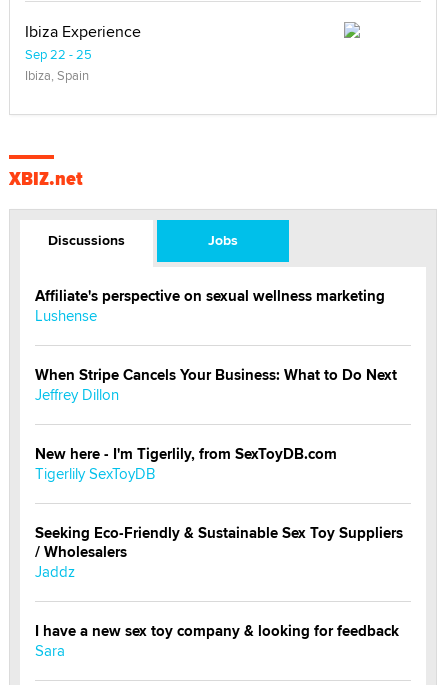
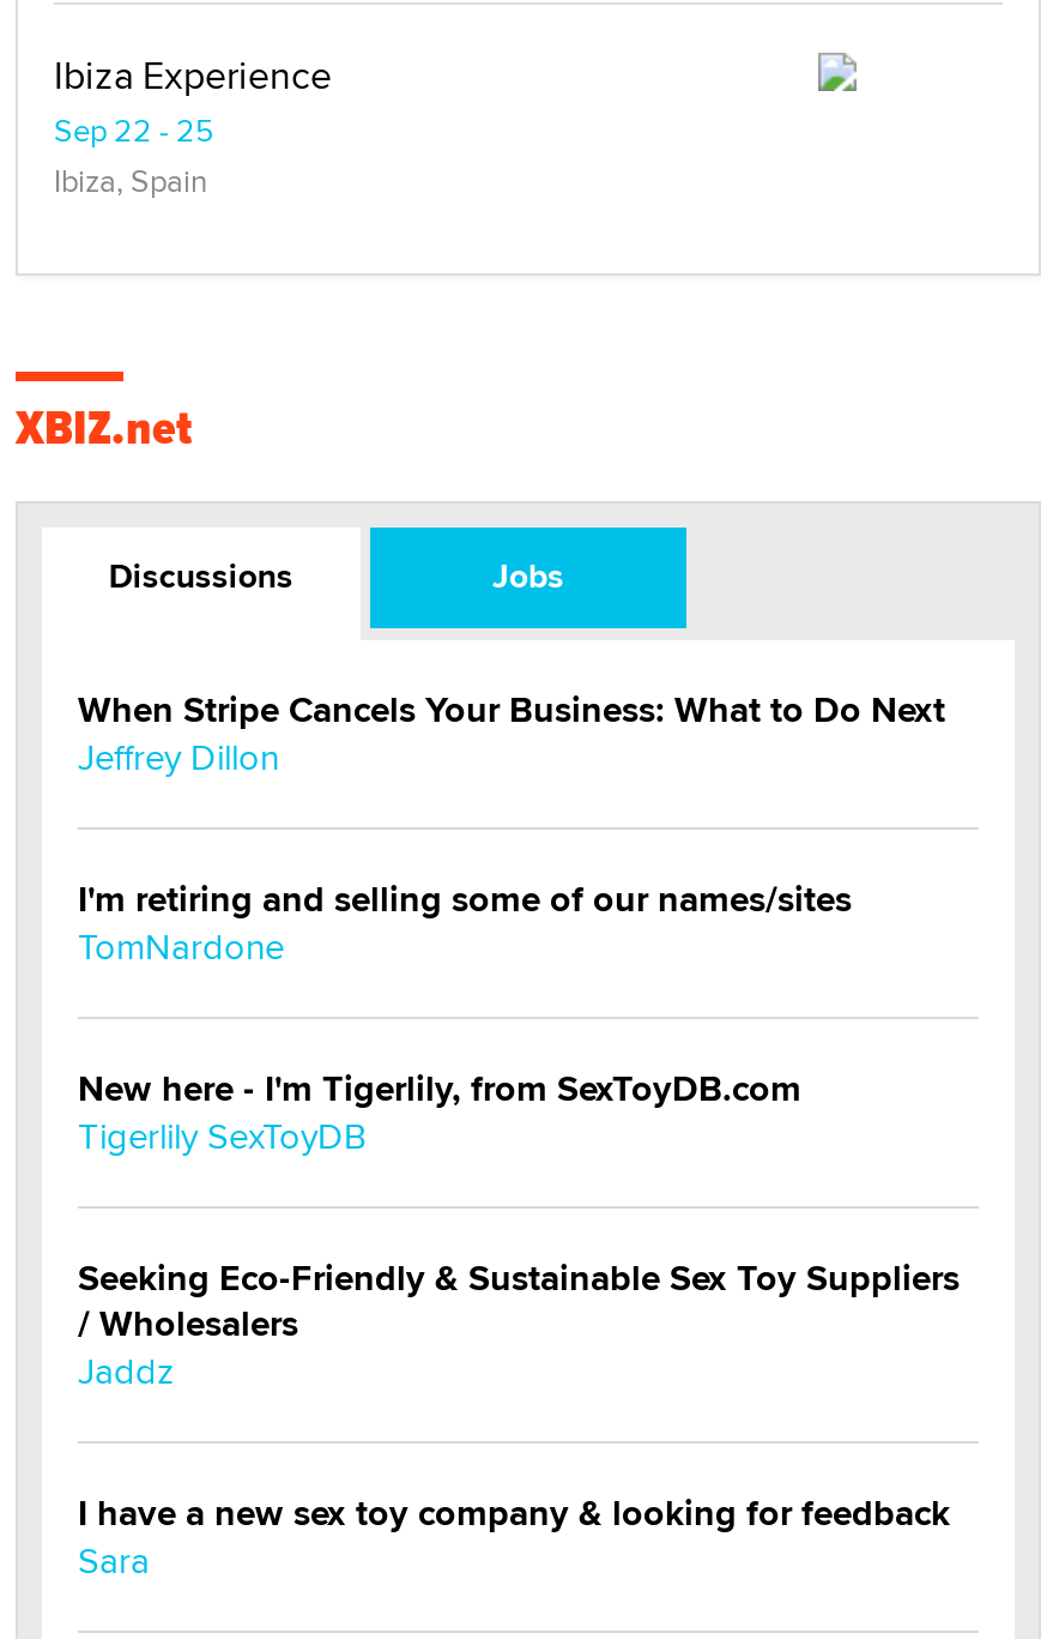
- Affiliate's perspective on sexual wellness marketing
- Lushense

moved up: When Stripe Cancels Your Business: What to Do Next | Jeffrey Dillon

+ I'm retiring and selling some of our names/sites
+ TomNardone
